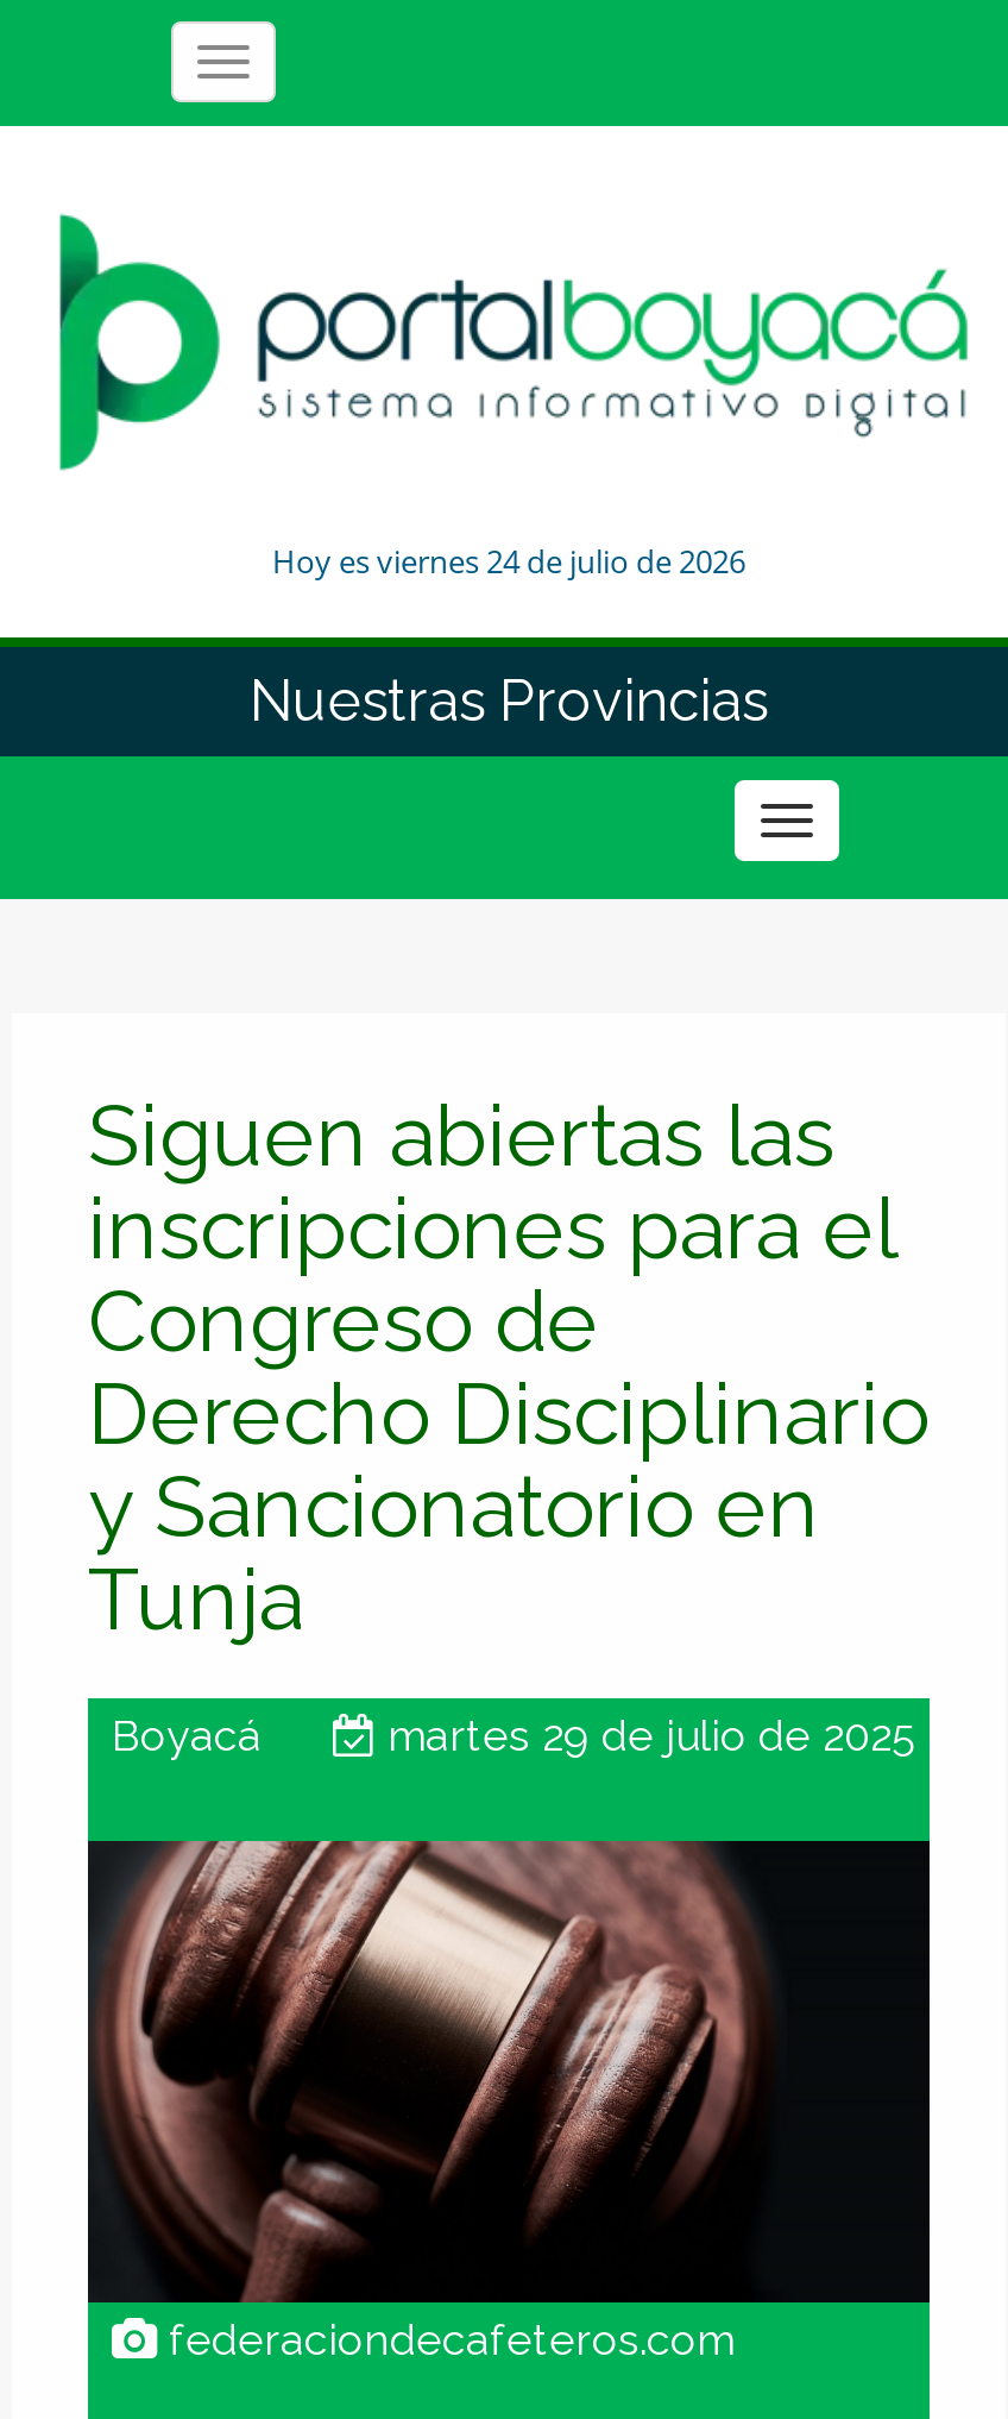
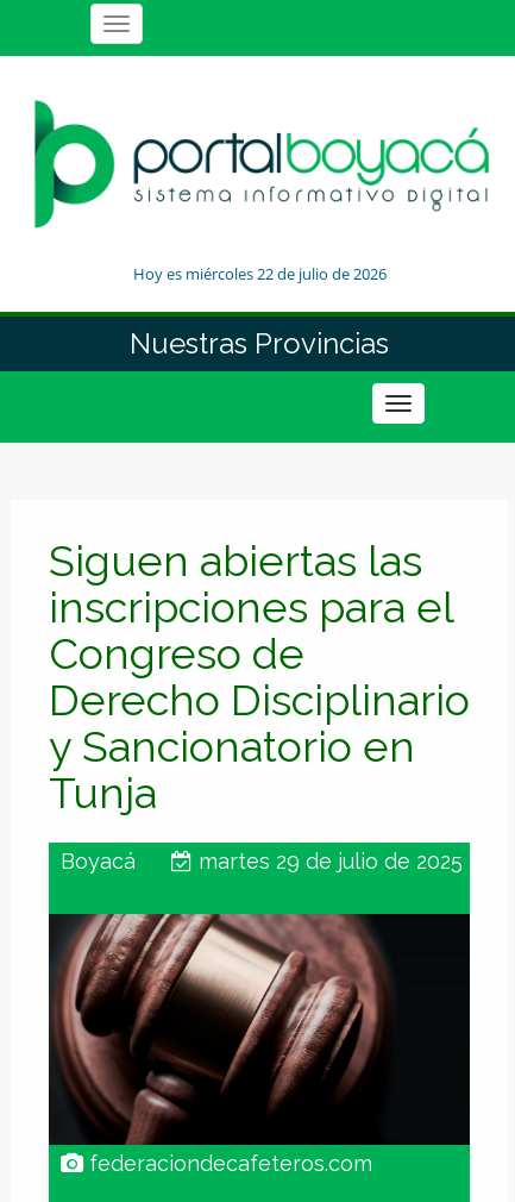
- Hoy es viernes 24 de julio de 2026
+ Hoy es miércoles 22 de julio de 2026
